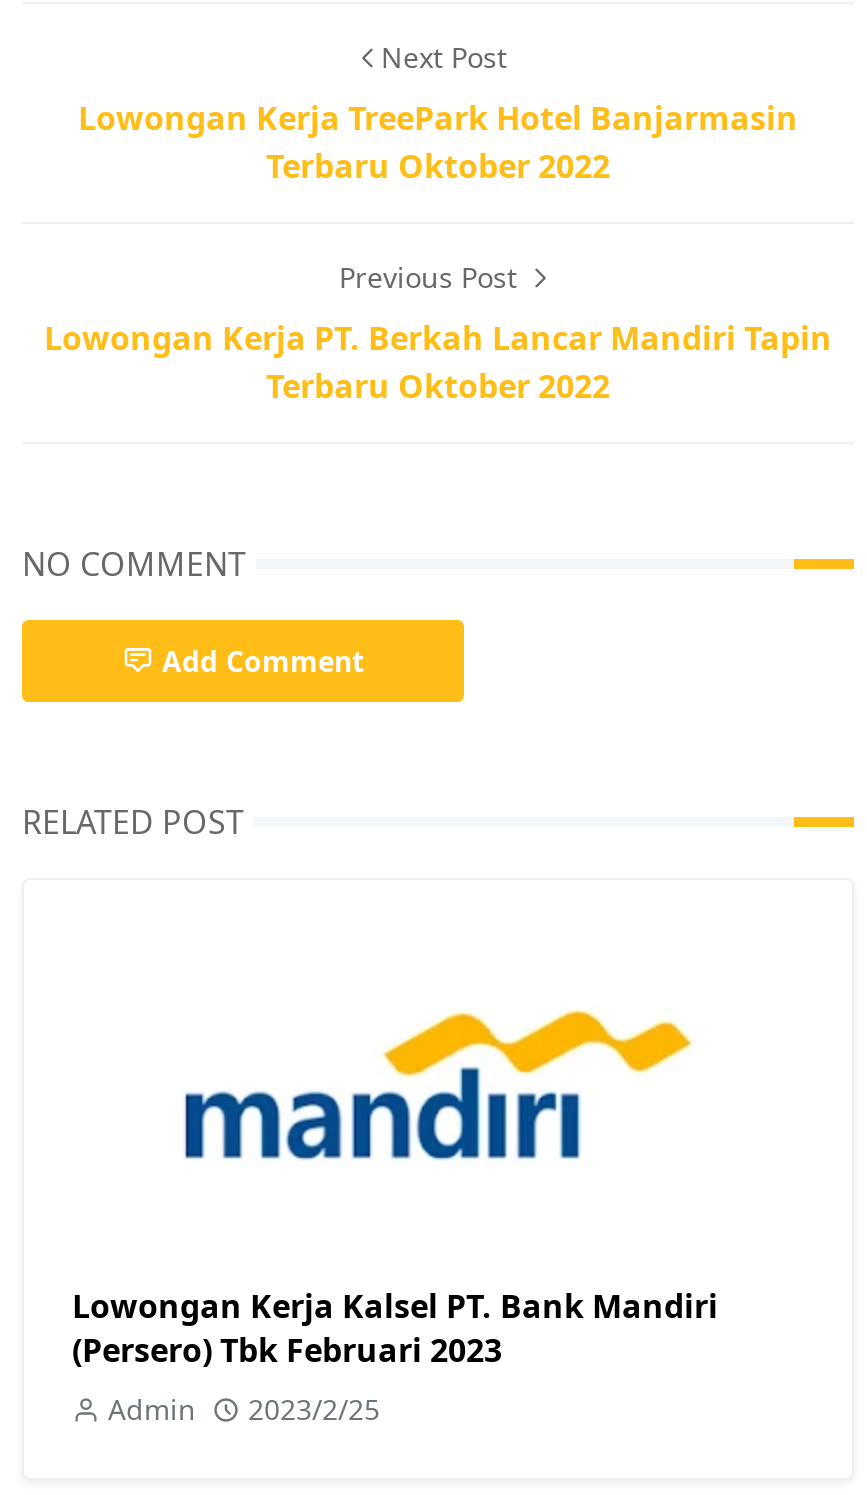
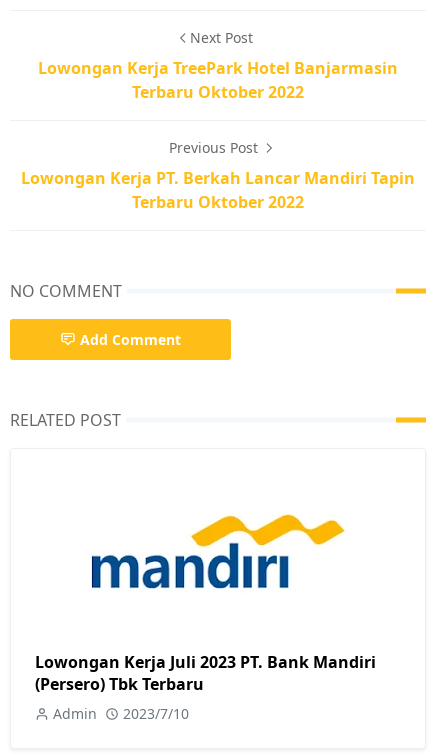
- Lowongan Kerja Kalsel PT. Bank Mandiri
- (Persero) Tbk Februari 2023
+ Lowongan Kerja Juli 2023 PT. Bank Mandiri
+ (Persero) Tbk Terbaru

- Admin 2023/2/25
+ Admin 2023/7/10
